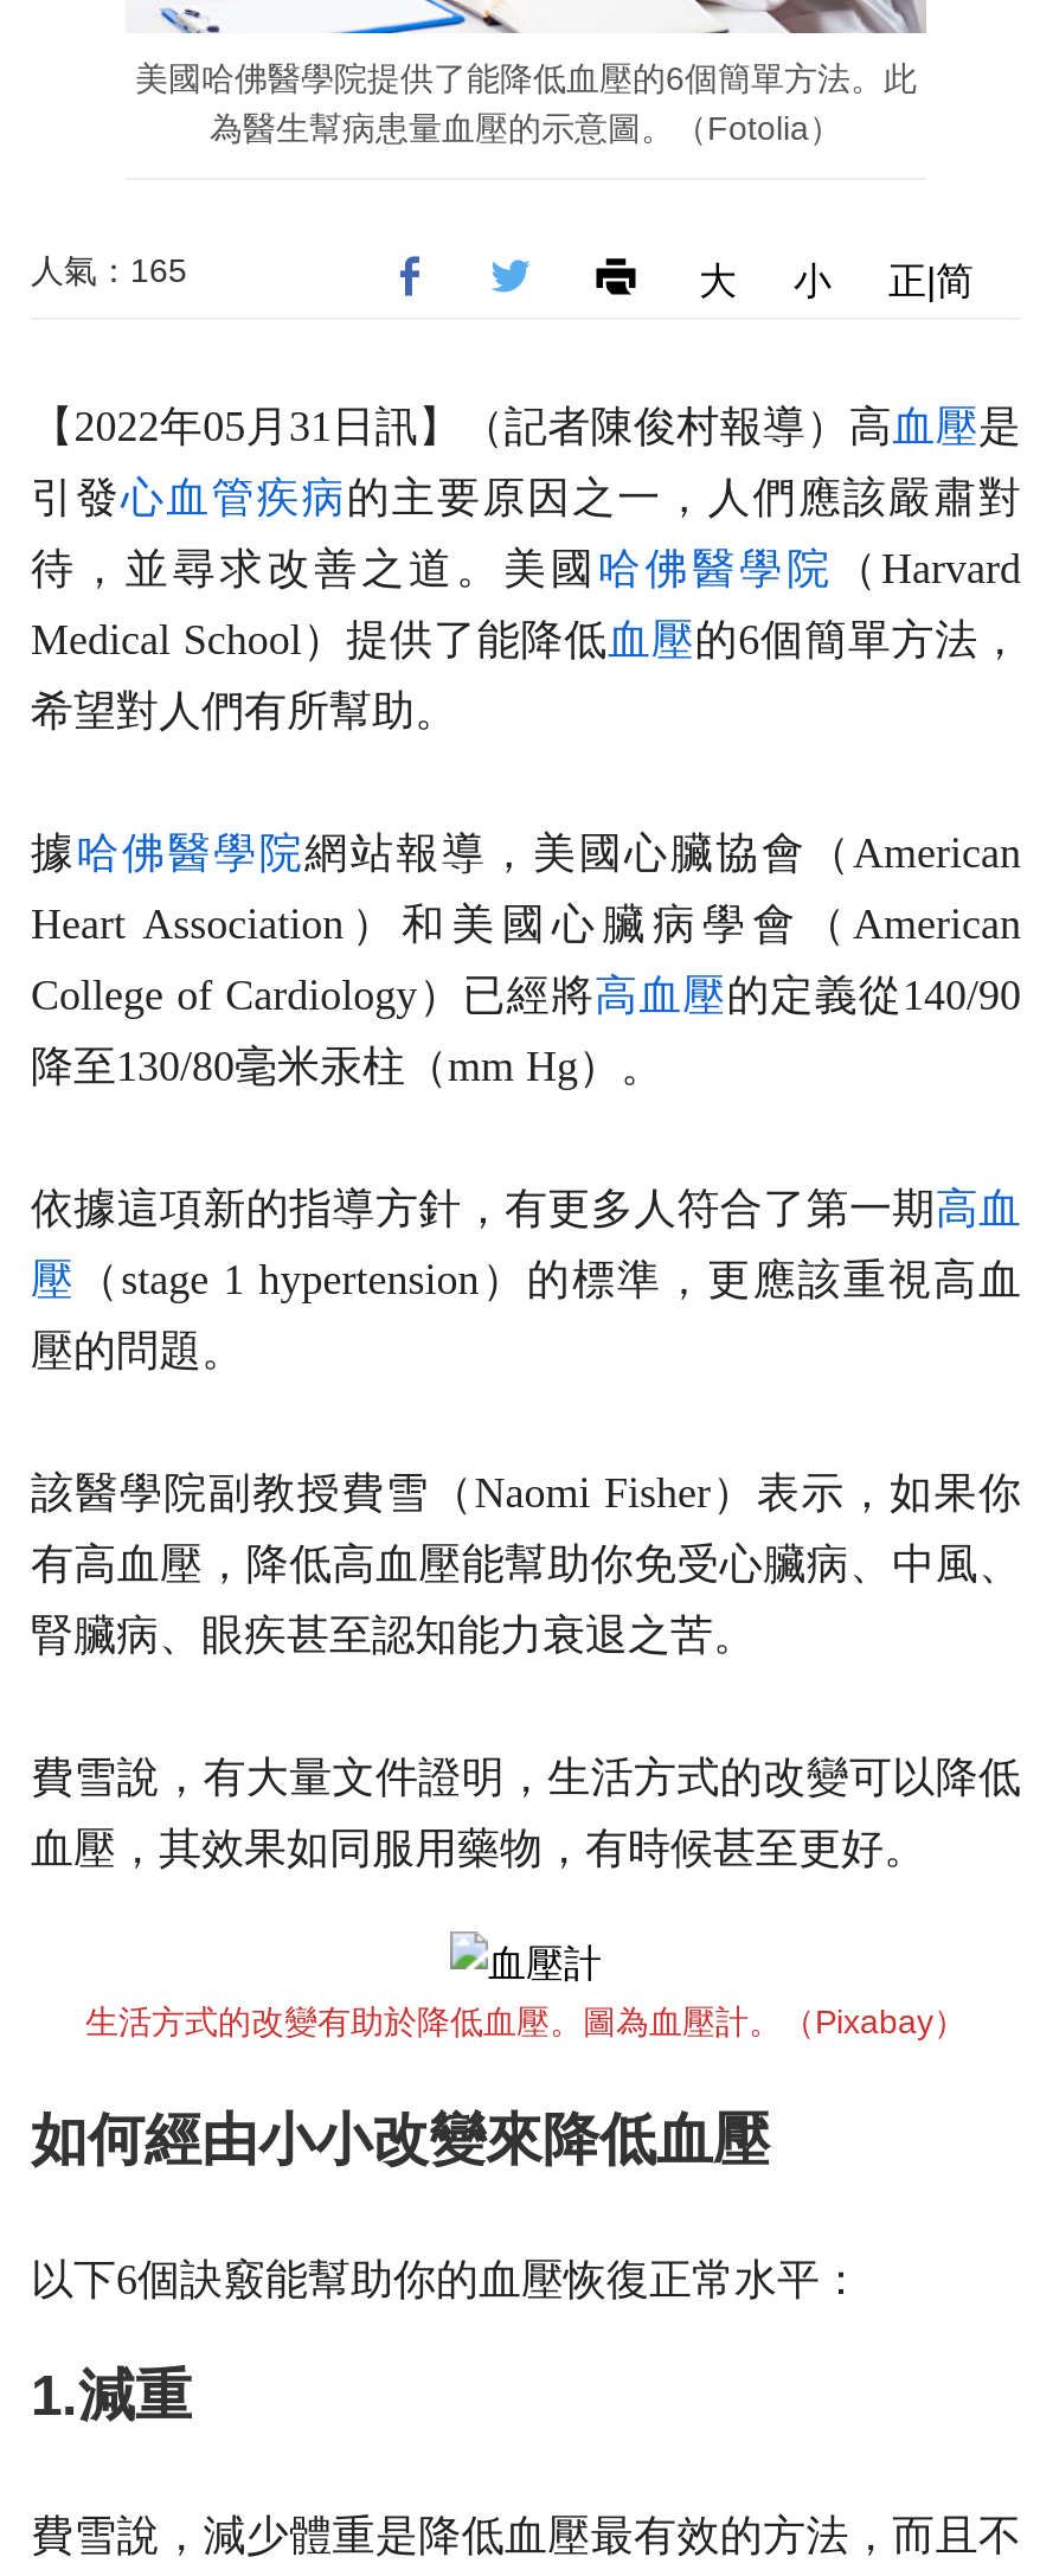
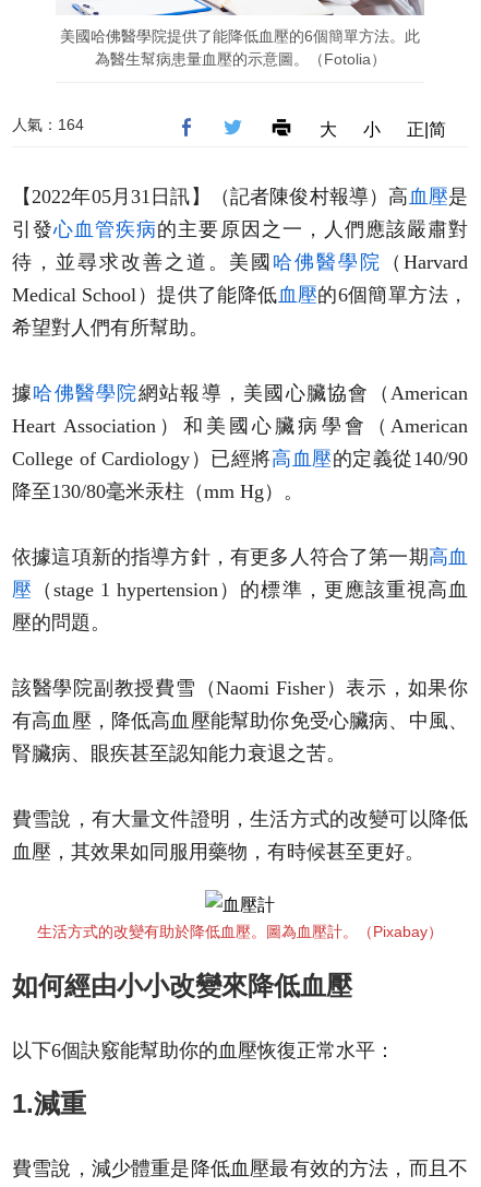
- 人氣：165
+ 人氣：164
